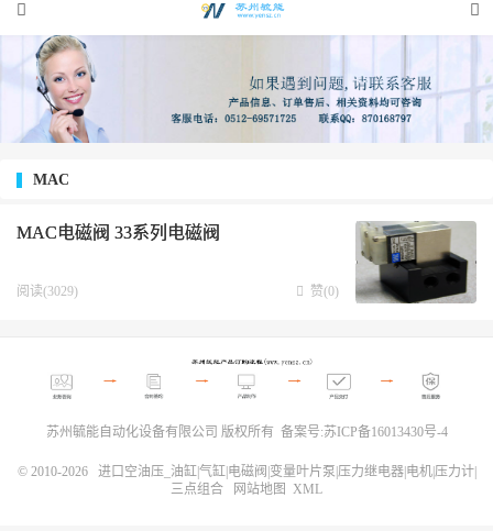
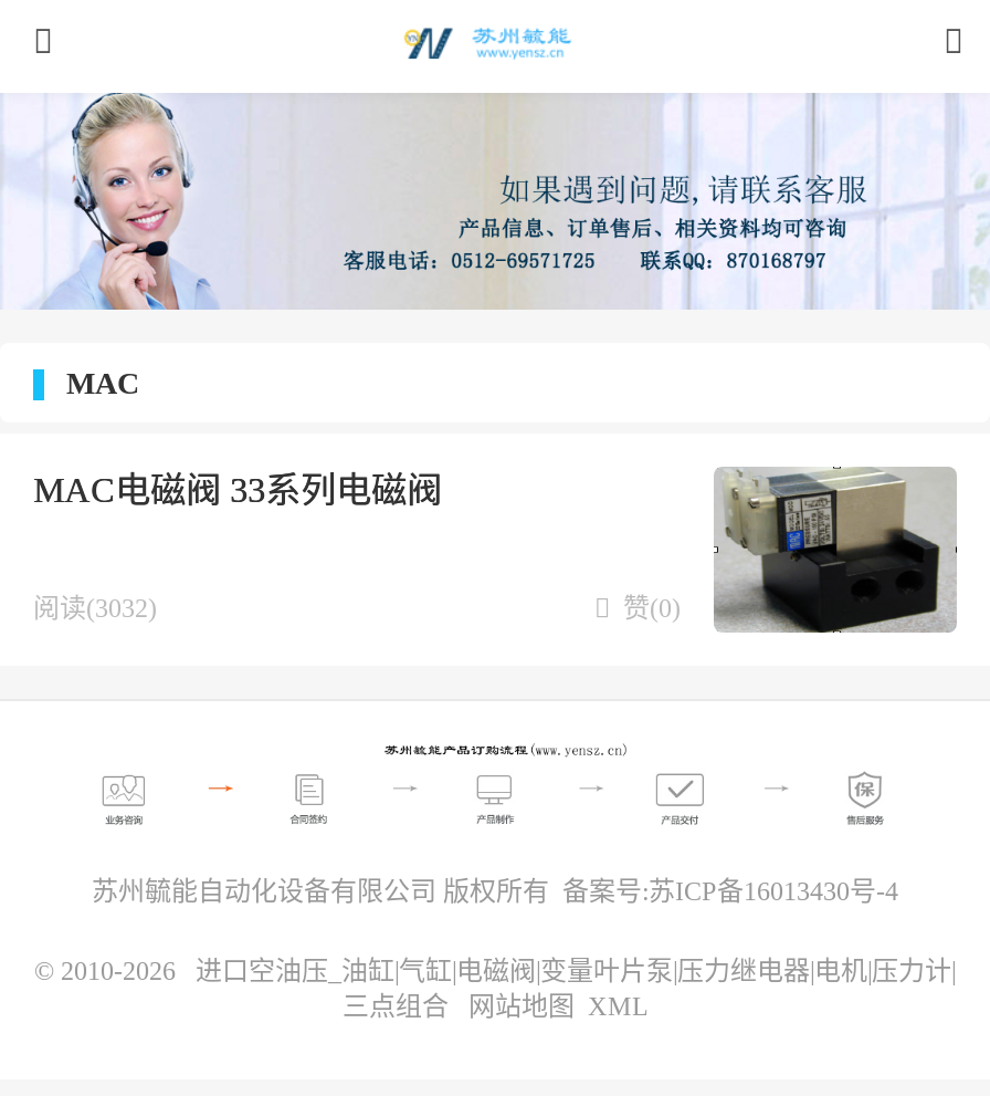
- 阅读(3029)
+ 阅读(3032)
